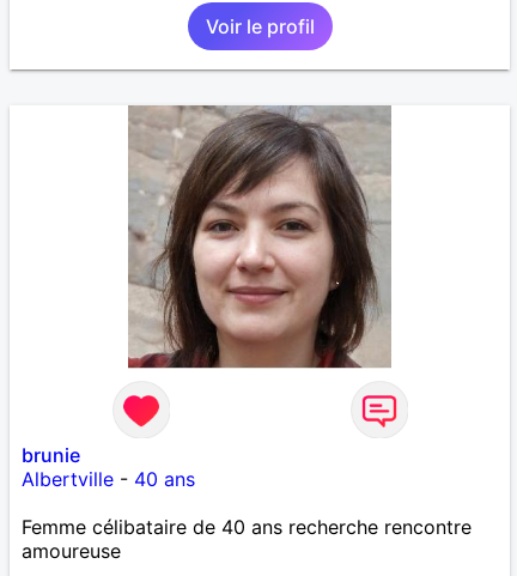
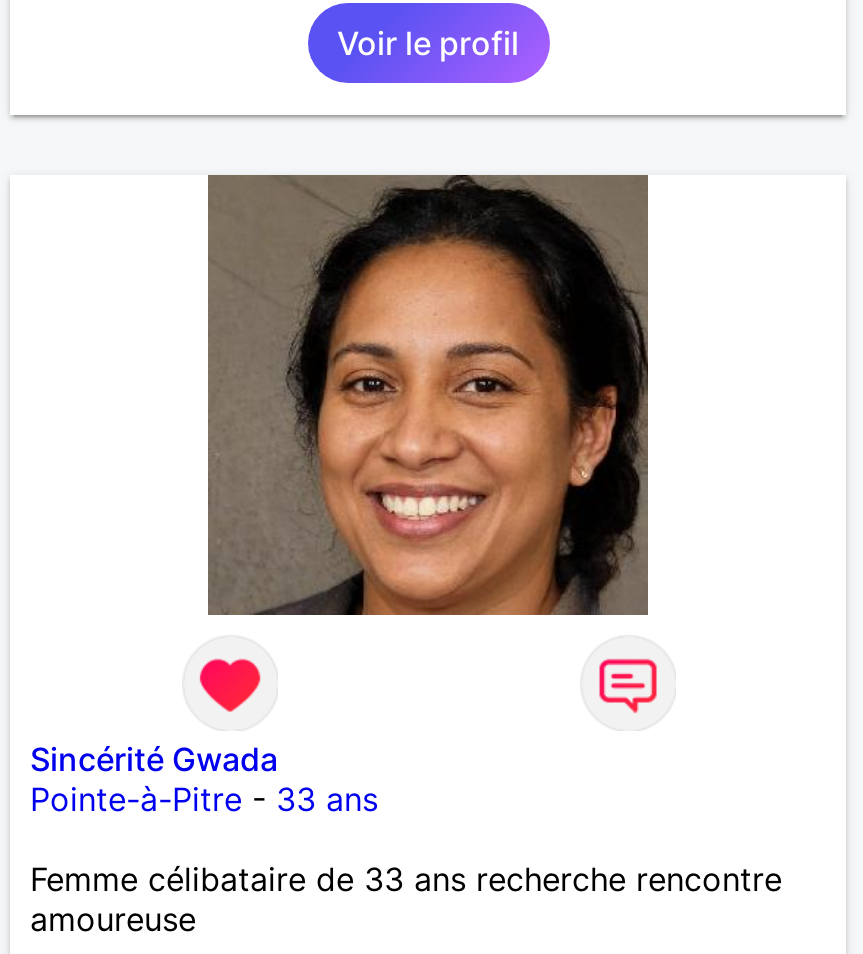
- [image]
+ [image]

- brunie
- Albertville - 40 ans
+ Sincérité Gwada
+ Pointe-à-Pitre - 33 ans

- Femme célibataire de 40 ans recherche rencontre
+ Femme célibataire de 33 ans recherche rencontre
